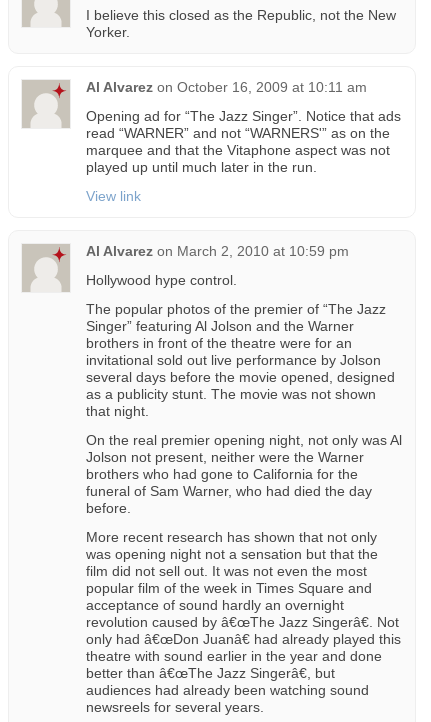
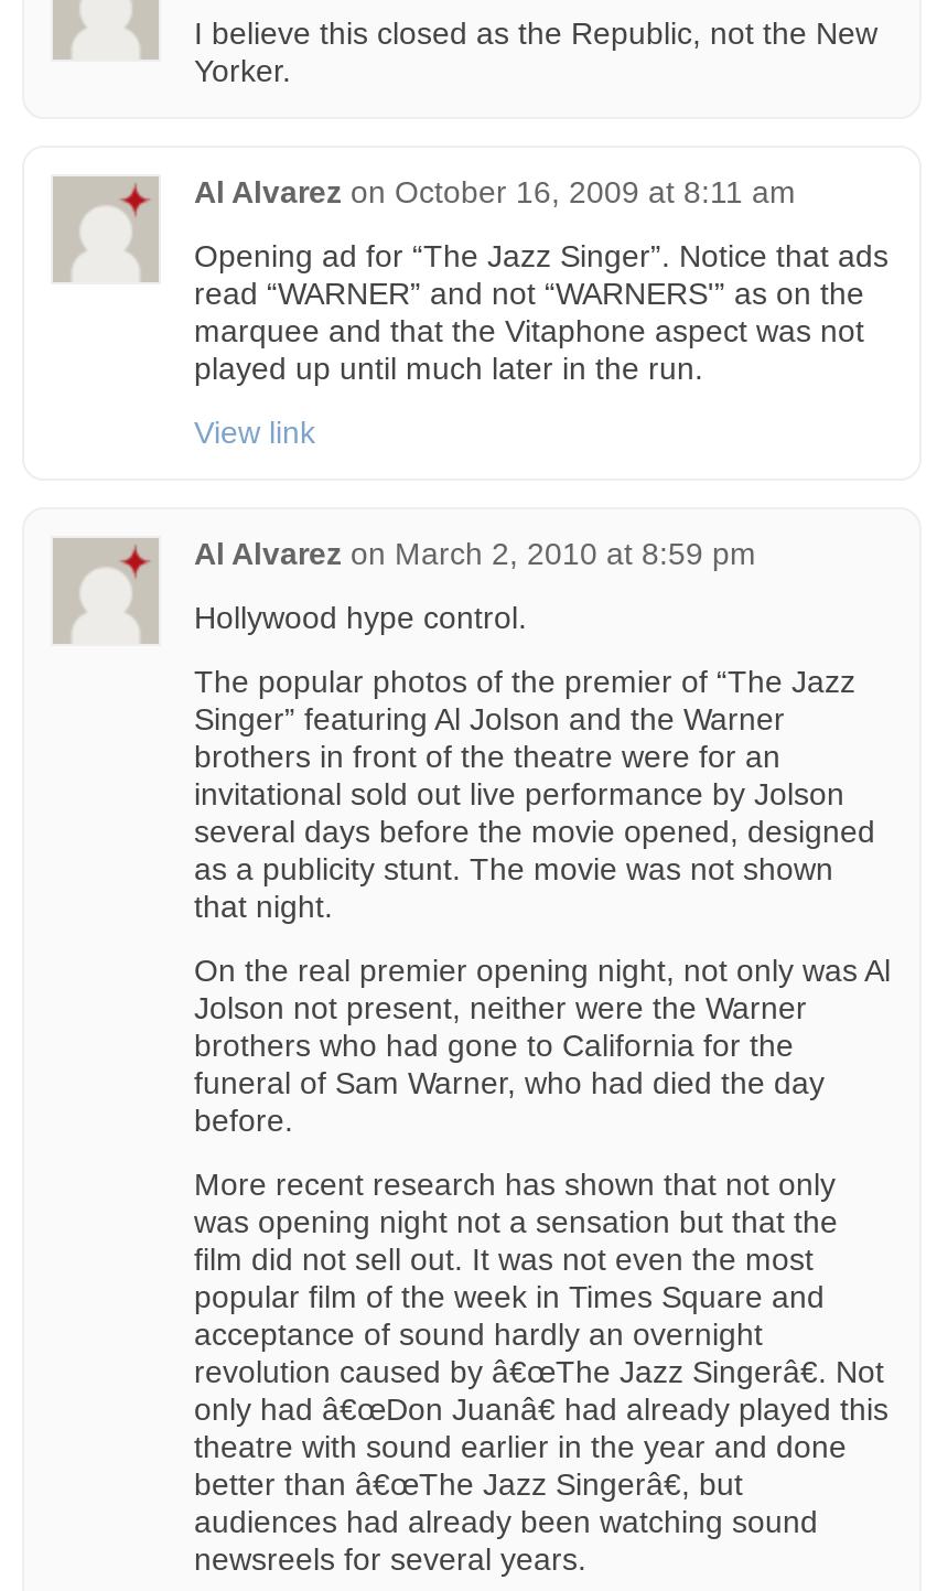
- Al Alvarez on October 16, 2009 at 10:11 am
+ Al Alvarez on October 16, 2009 at 8:11 am

- Al Alvarez on March 2, 2010 at 10:59 pm
+ Al Alvarez on March 2, 2010 at 8:59 pm
